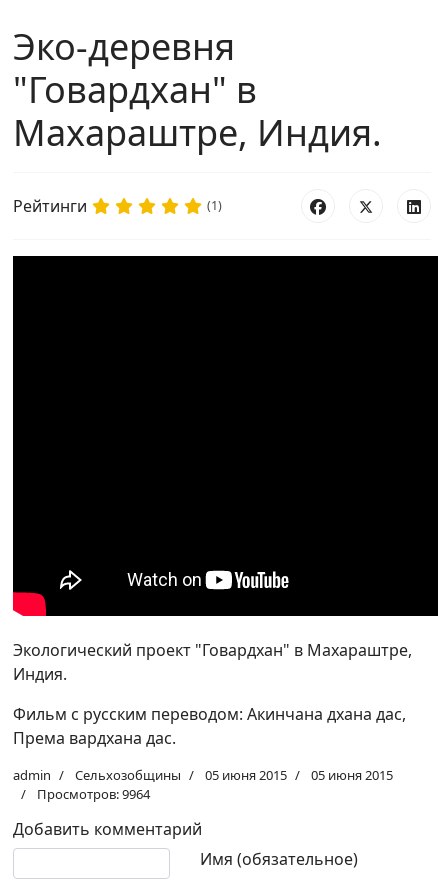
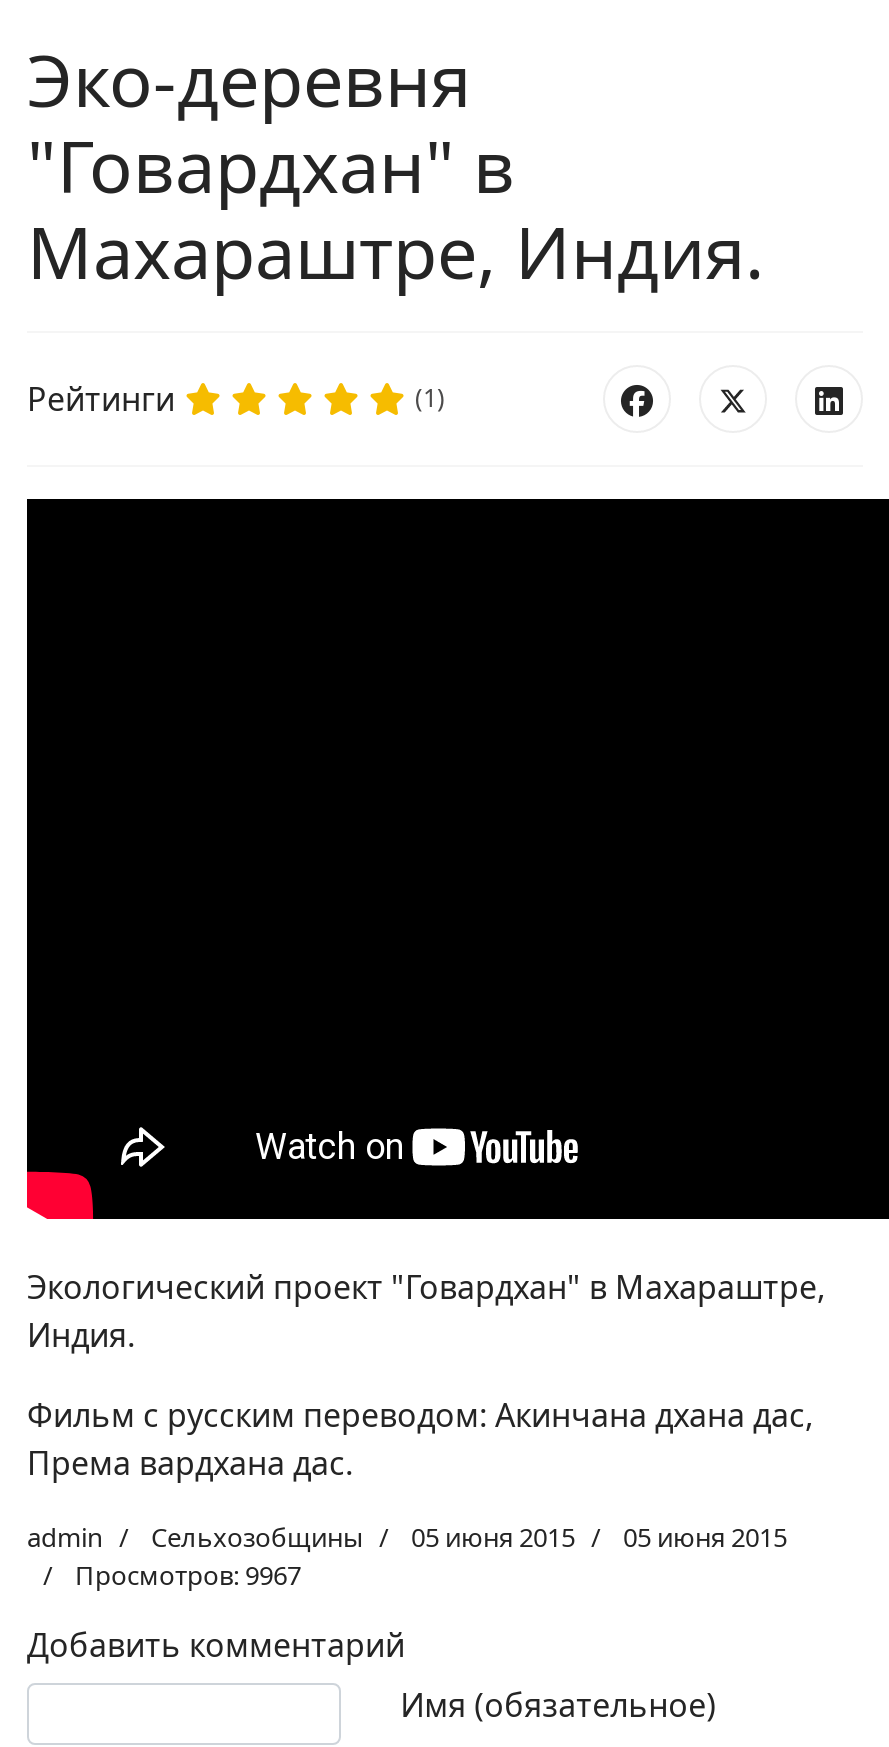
- Просмотров: 9964
+ Просмотров: 9967
